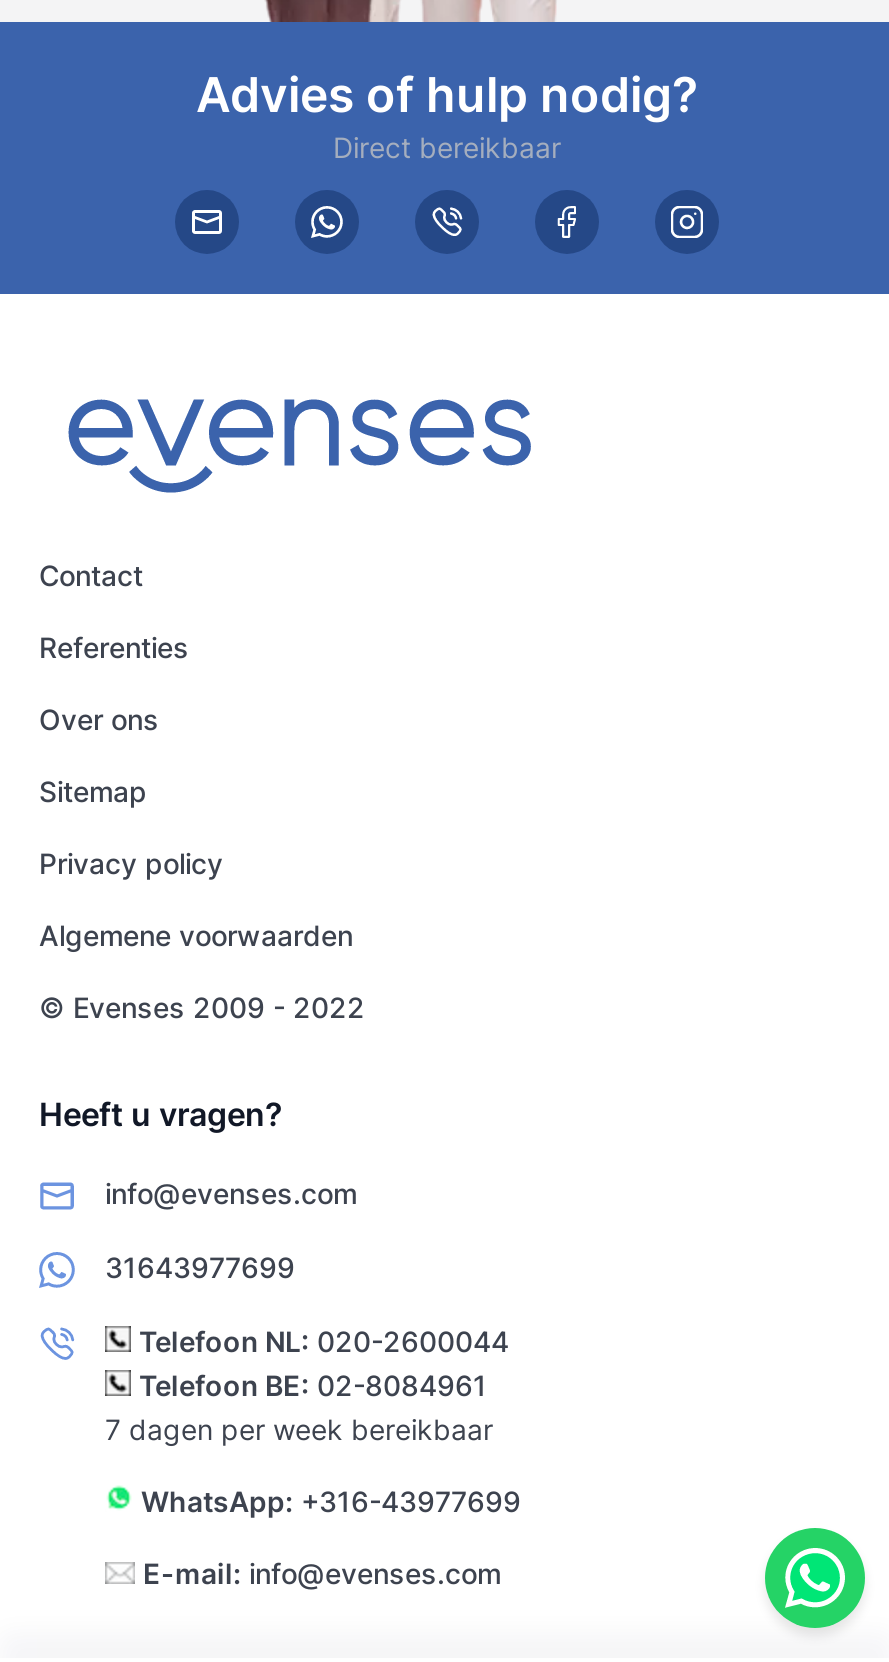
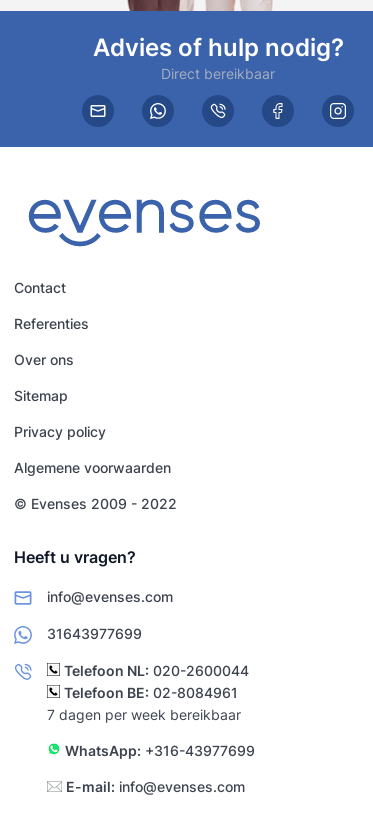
- [image]
